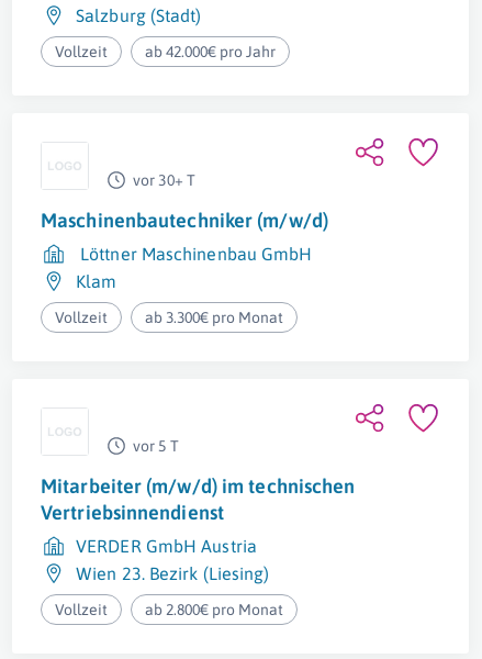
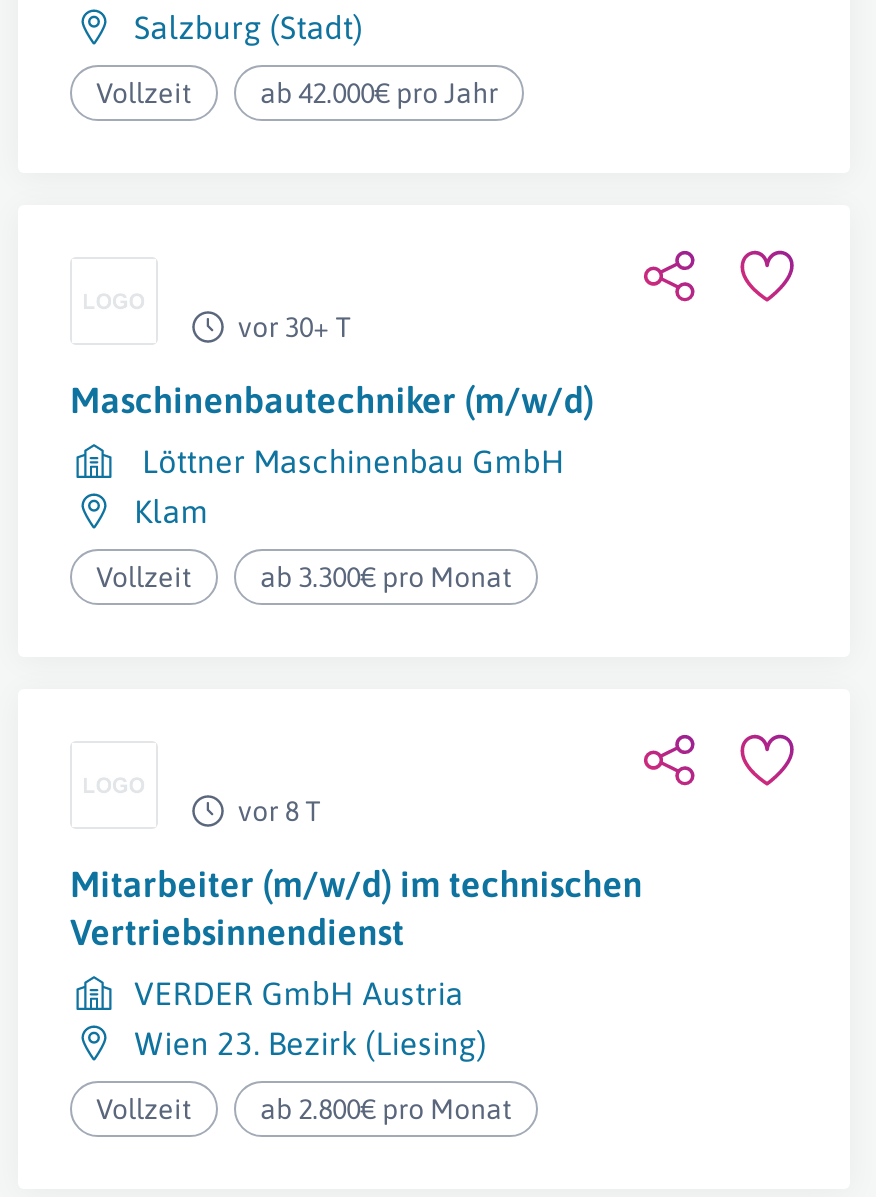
- vor 5 T
+ vor 8 T
